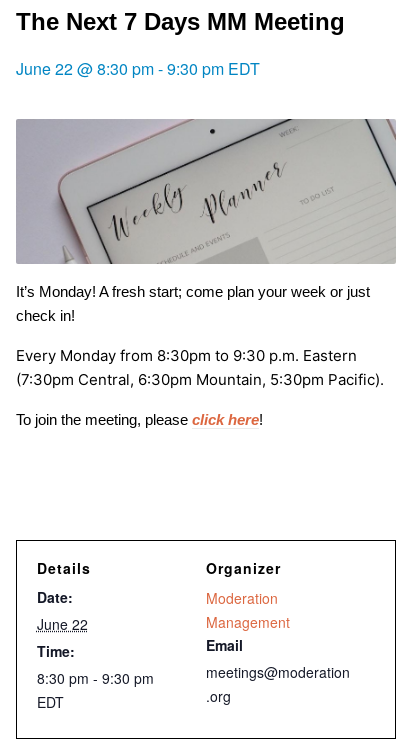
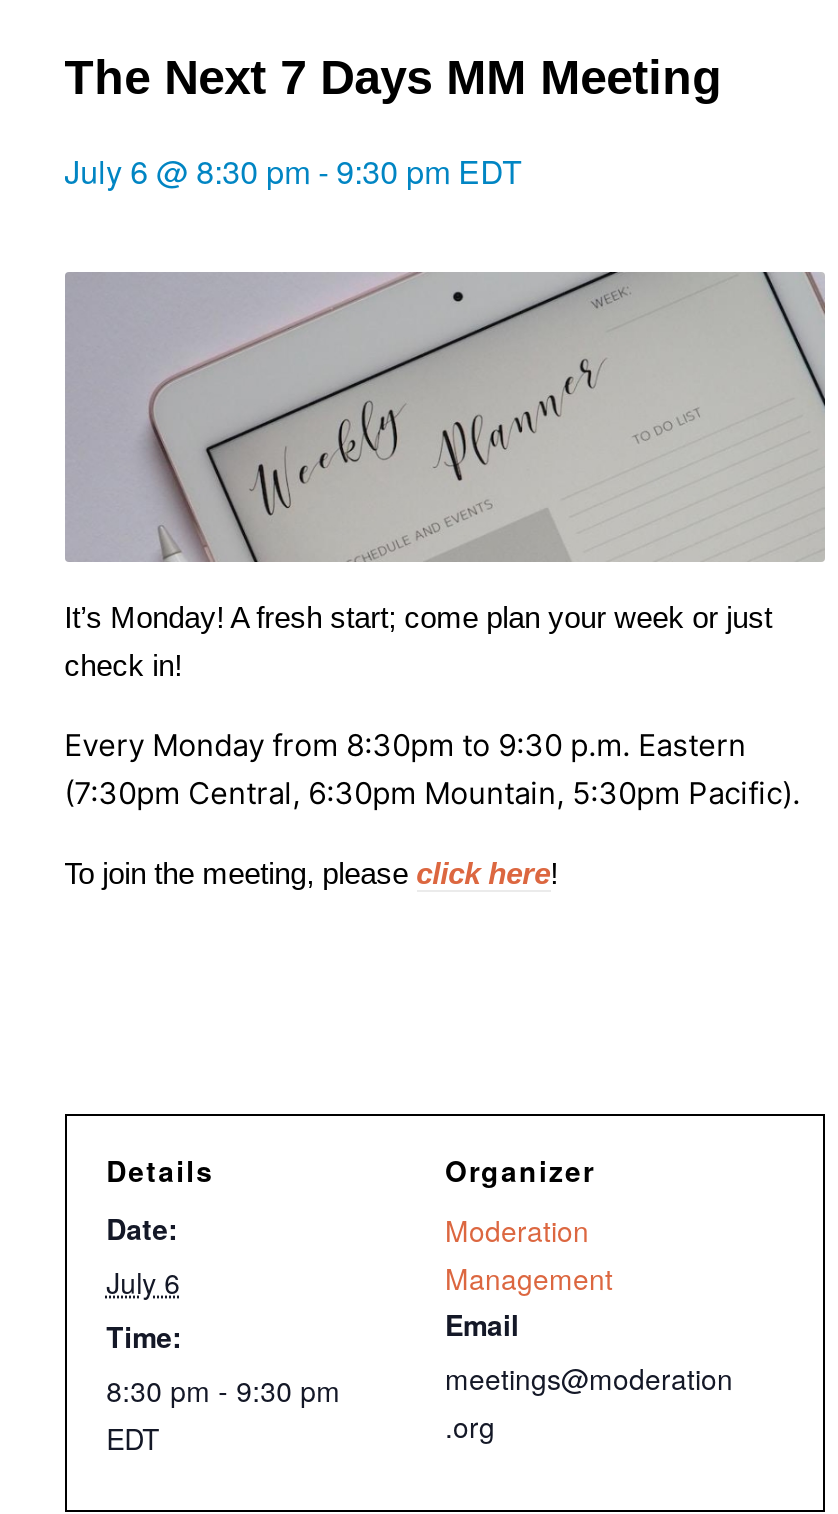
- June 22 @ 8:30 pm - 9:30 pm EDT
+ July 6 @ 8:30 pm - 9:30 pm EDT

- June 22
+ July 6
